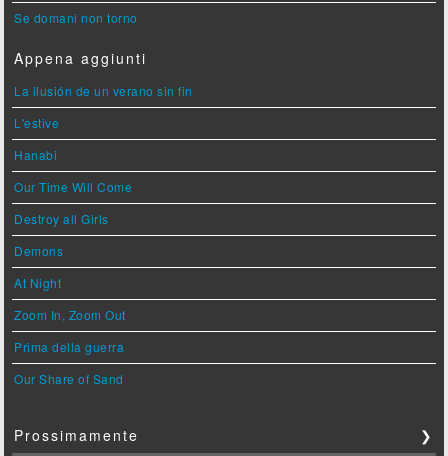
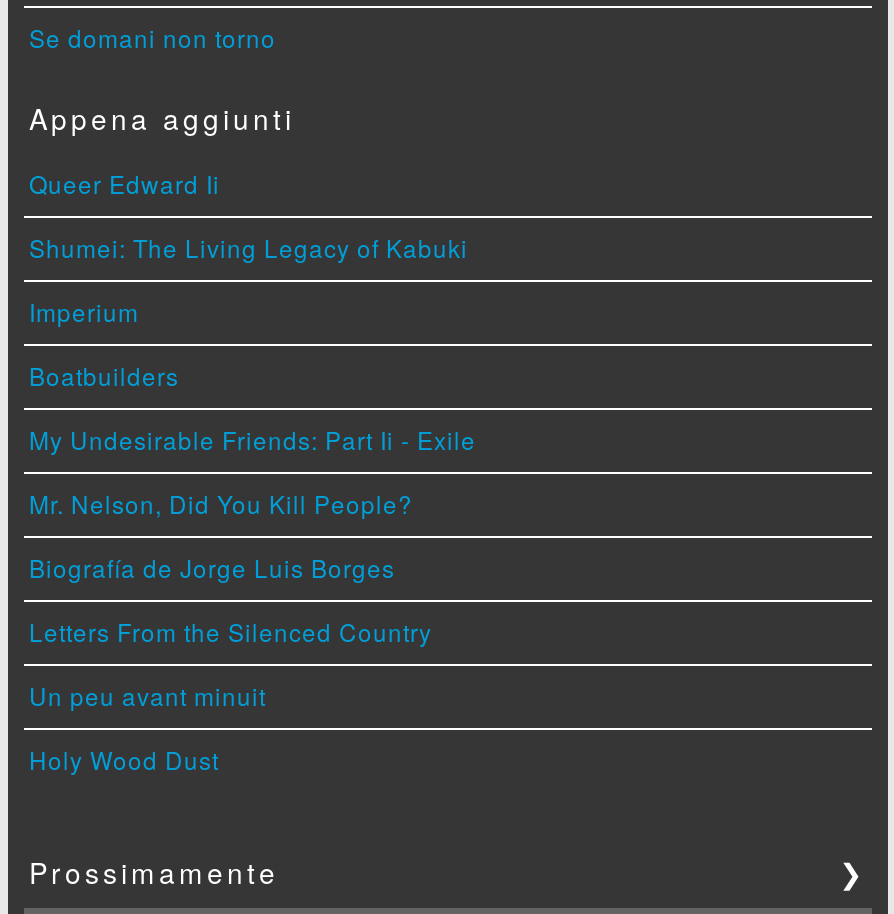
- La ilusión de un verano sin fin
+ Queer Edward Ii

- L'estive
+ Shumei: The Living Legacy of Kabuki

- Hanabi
+ Imperium

- Our Time Will Come
+ Boatbuilders

- Destroy all Girls
+ My Undesirable Friends: Part Ii - Exile

- Demons
+ Mr. Nelson, Did You Kill People?

- At Night
+ Biografía de Jorge Luis Borges

- Zoom In, Zoom Out
+ Letters From the Silenced Country

- Prima della guerra
+ Un peu avant minuit

- Our Share of Sand
+ Holy Wood Dust
